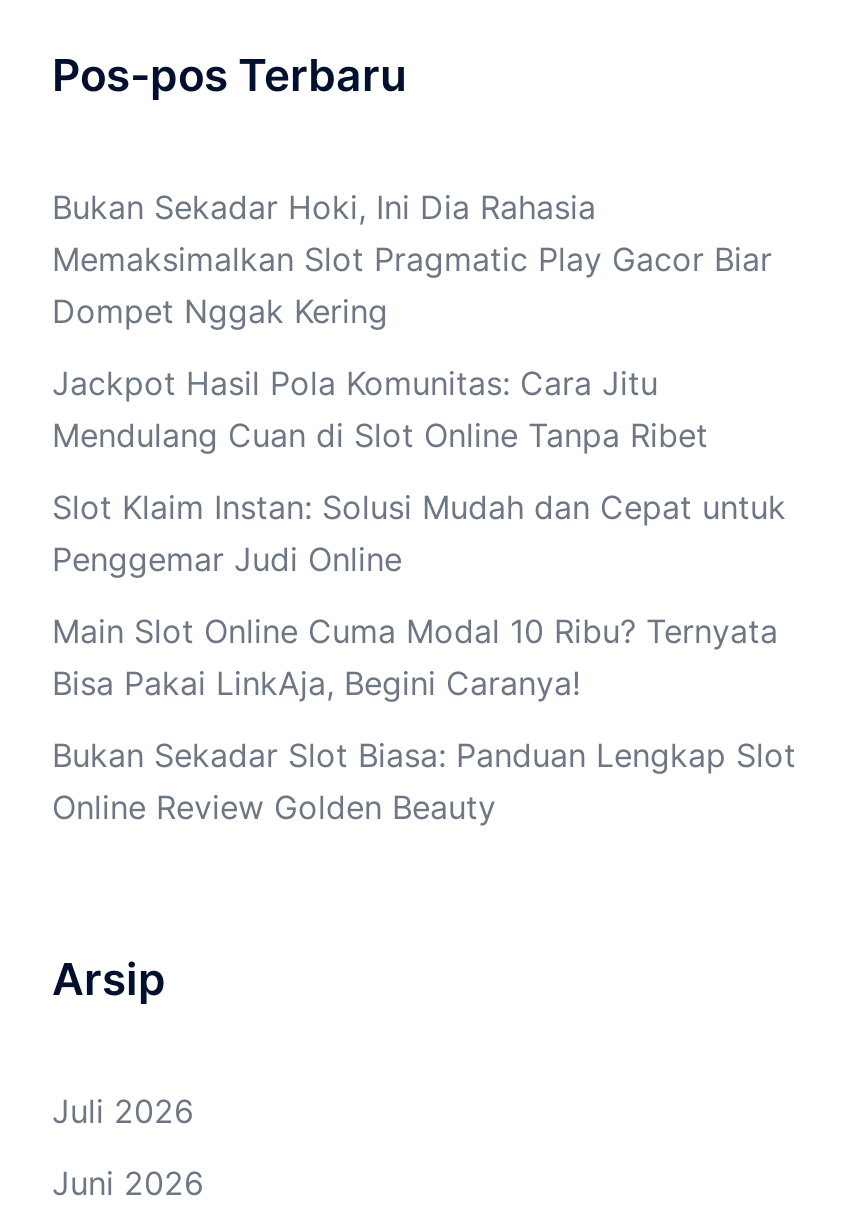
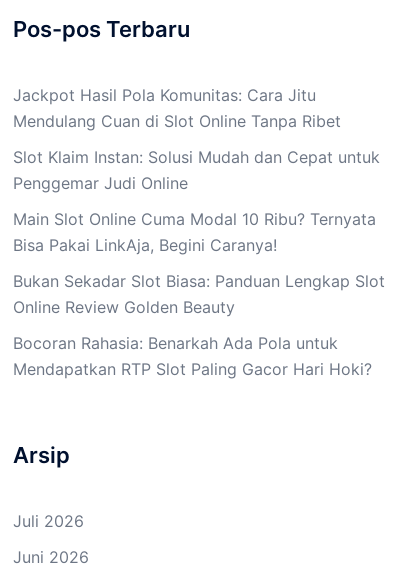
- Bukan Sekadar Hoki, Ini Dia Rahasia
- Memaksimalkan Slot Pragmatic Play Gacor Biar
- Dompet Nggak Kering

moved up: Jackpot Hasil Pola Komunitas: Cara Jitu | Mendulang Cuan di Slot Online Tanpa Ribet | Slot Klaim Instan: Solusi Mudah dan Cepat untuk | Penggemar Judi Online | Main Slot Online Cuma Modal 10 Ribu? Ternyata | Bisa Pakai LinkAja, Begini Caranya! | Bukan Sekadar Slot Biasa: Panduan Lengkap Slot | Online Review Golden Beauty

+ Bocoran Rahasia: Benarkah Ada Pola untuk
+ Mendapatkan RTP Slot Paling Gacor Hari Hoki?
